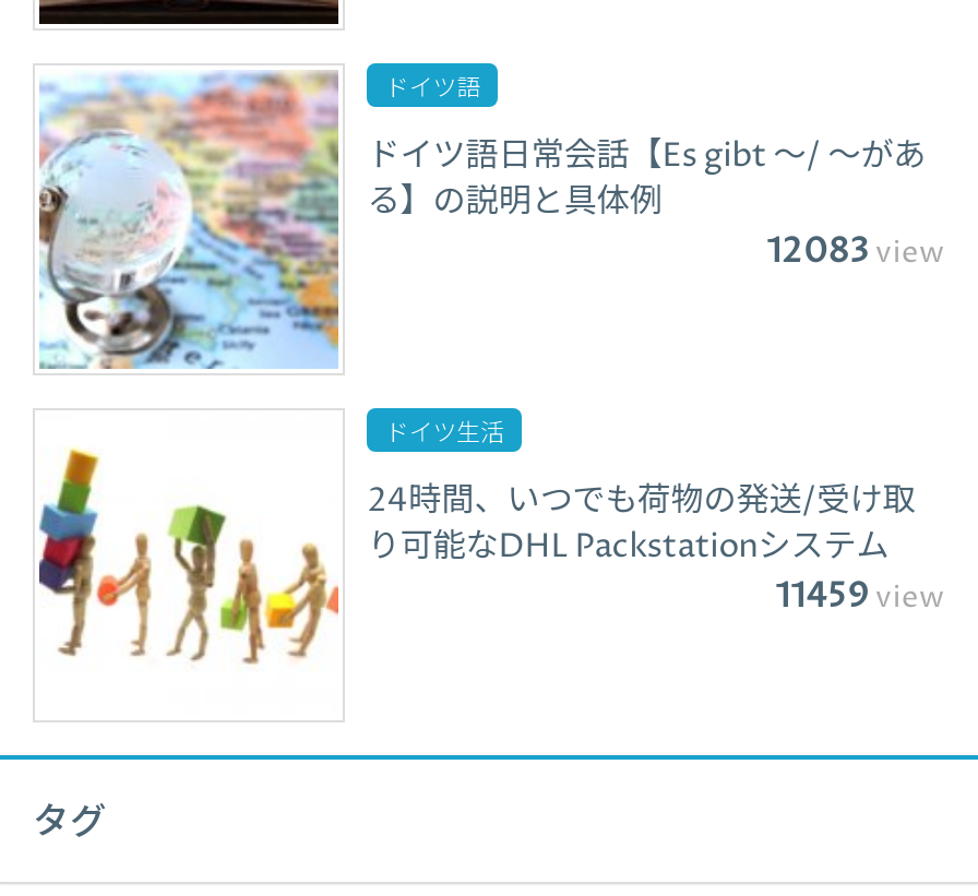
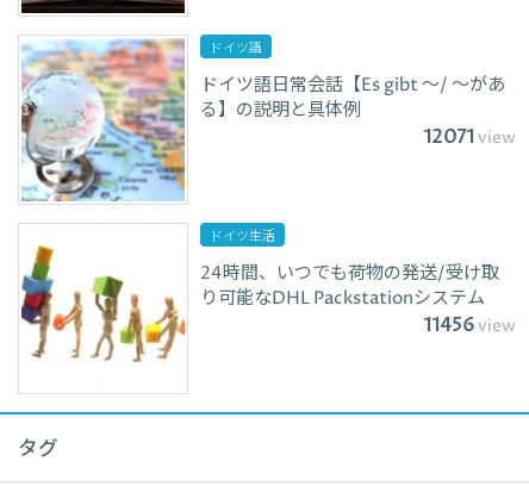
- 12083 view
+ 12071 view

- 11459 view
+ 11456 view
